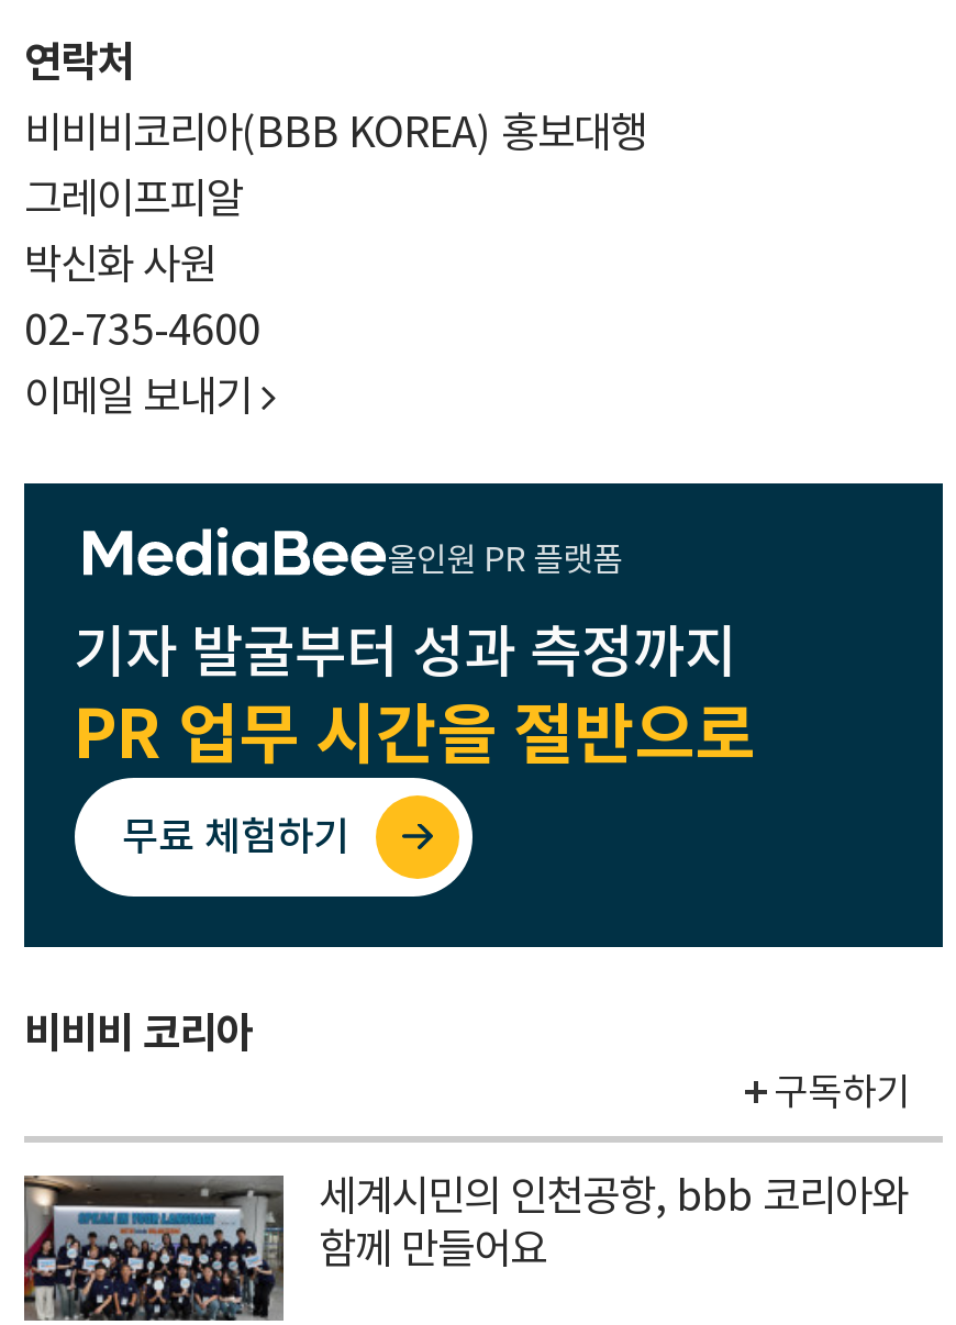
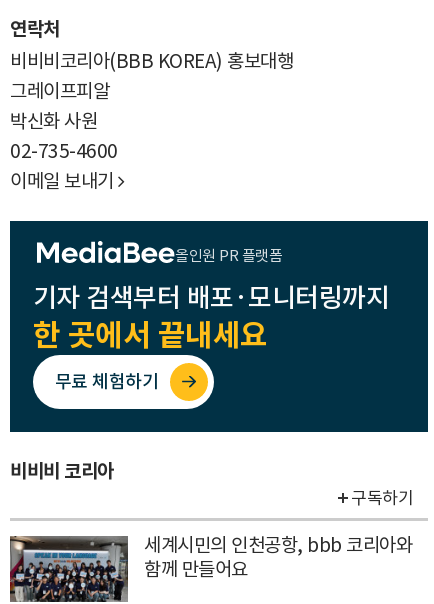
- 기자 발굴부터 성과 측정까지
- PR 업무 시간을 절반으로
+ 기자 검색부터 배포·모니터링까지
+ 한 곳에서 끝내세요
